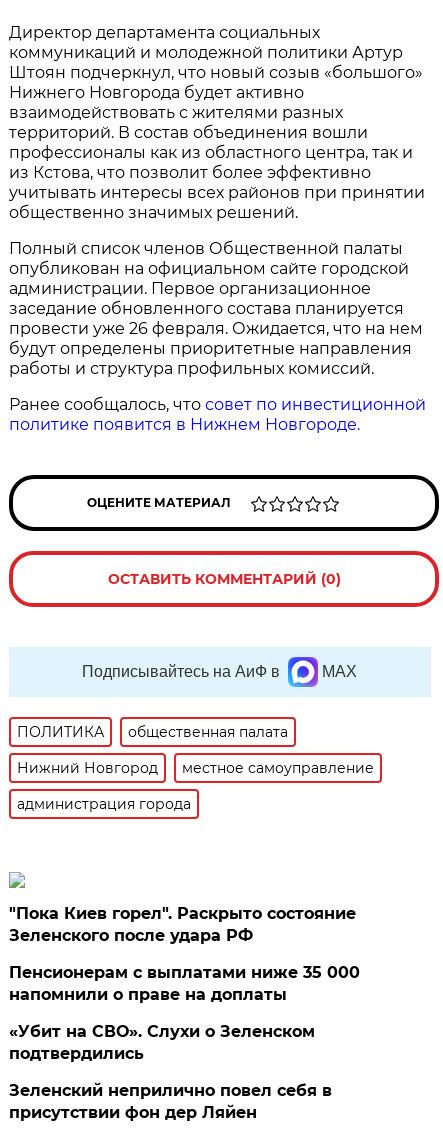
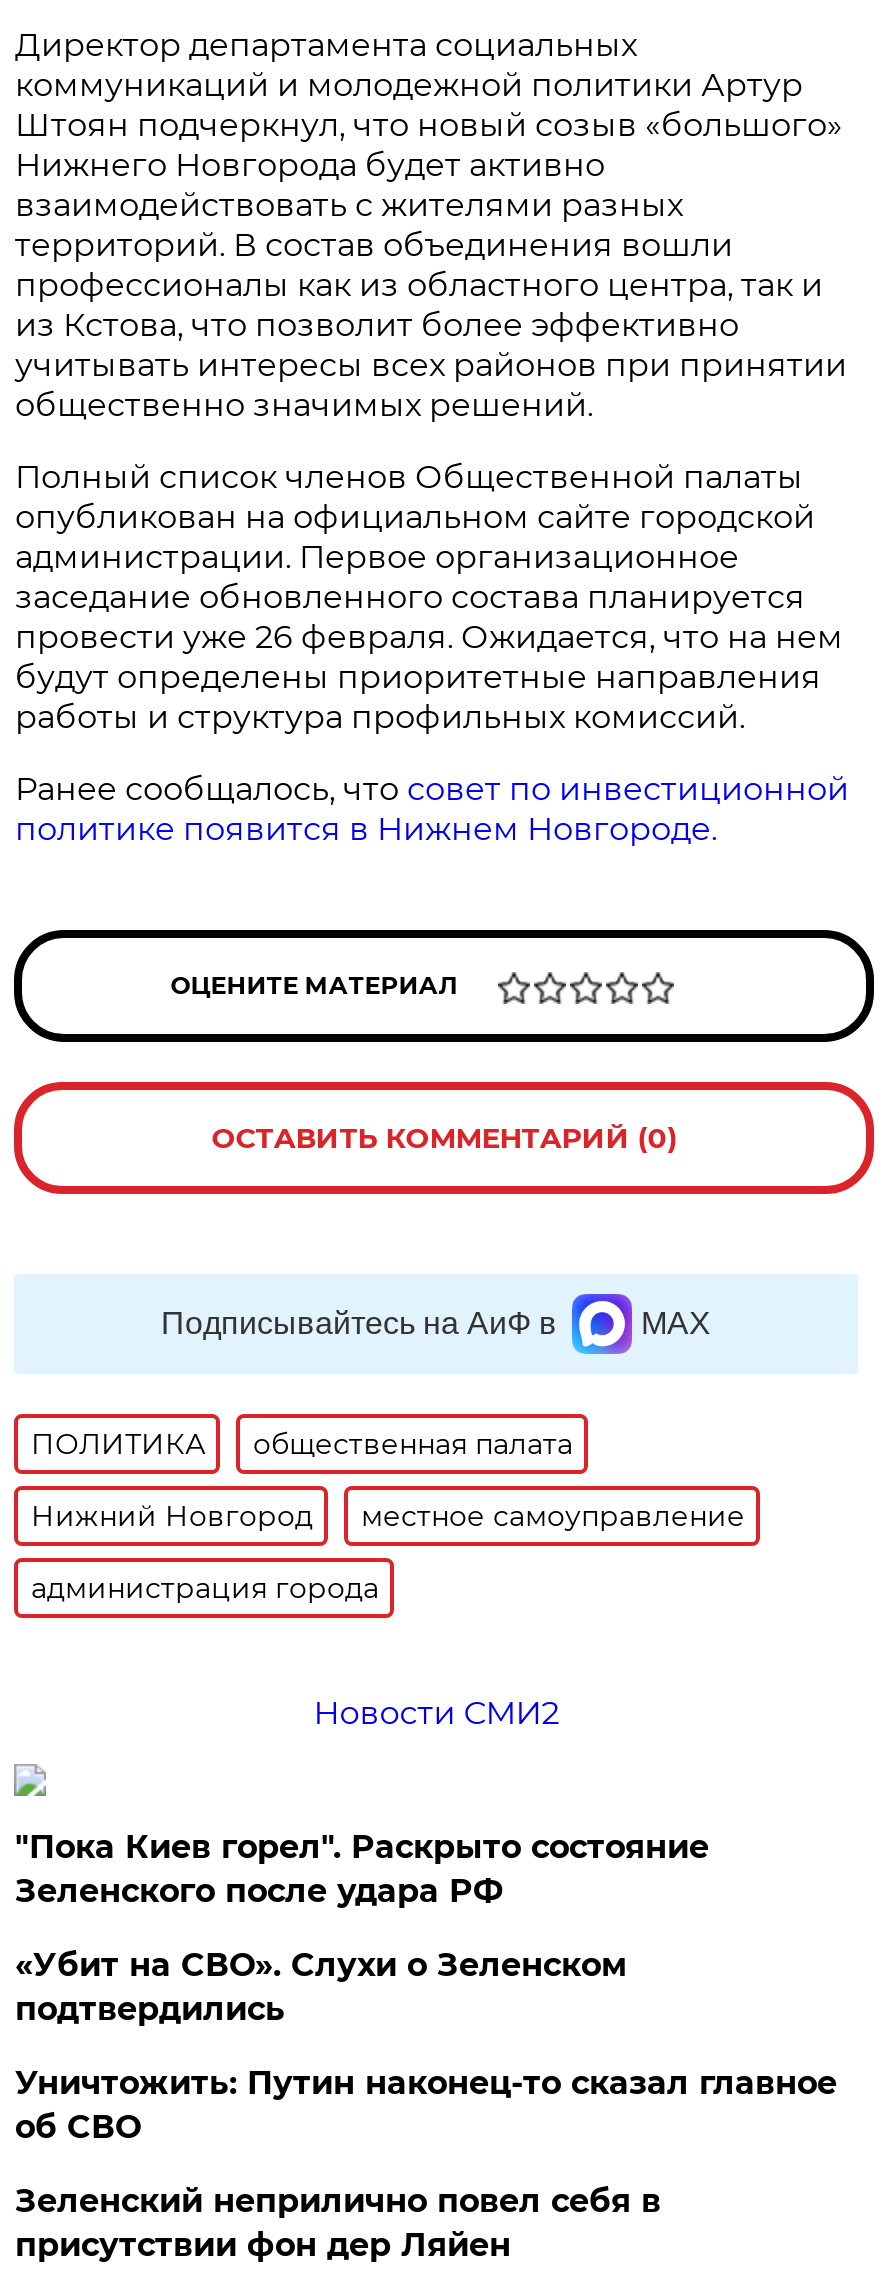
+ Новости СМИ2

- Пенсионерам с выплатами ниже 35 000
- напомнили о праве на доплаты

moved up: «Убит на СВО». Слухи о Зеленском | подтвердились

+ Уничтожить: Путин наконец-то сказал главное
+ об СВО
